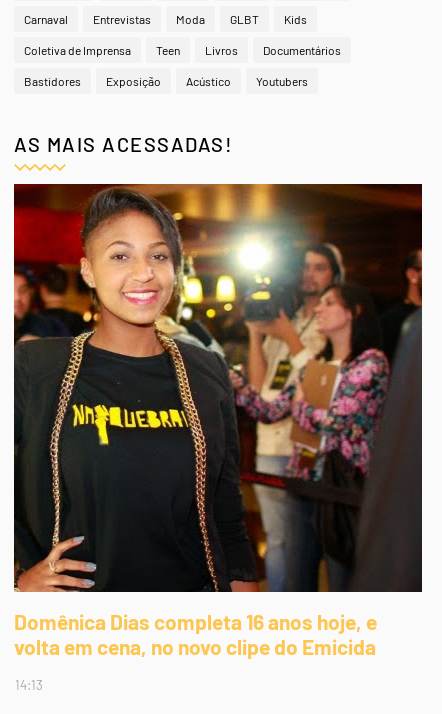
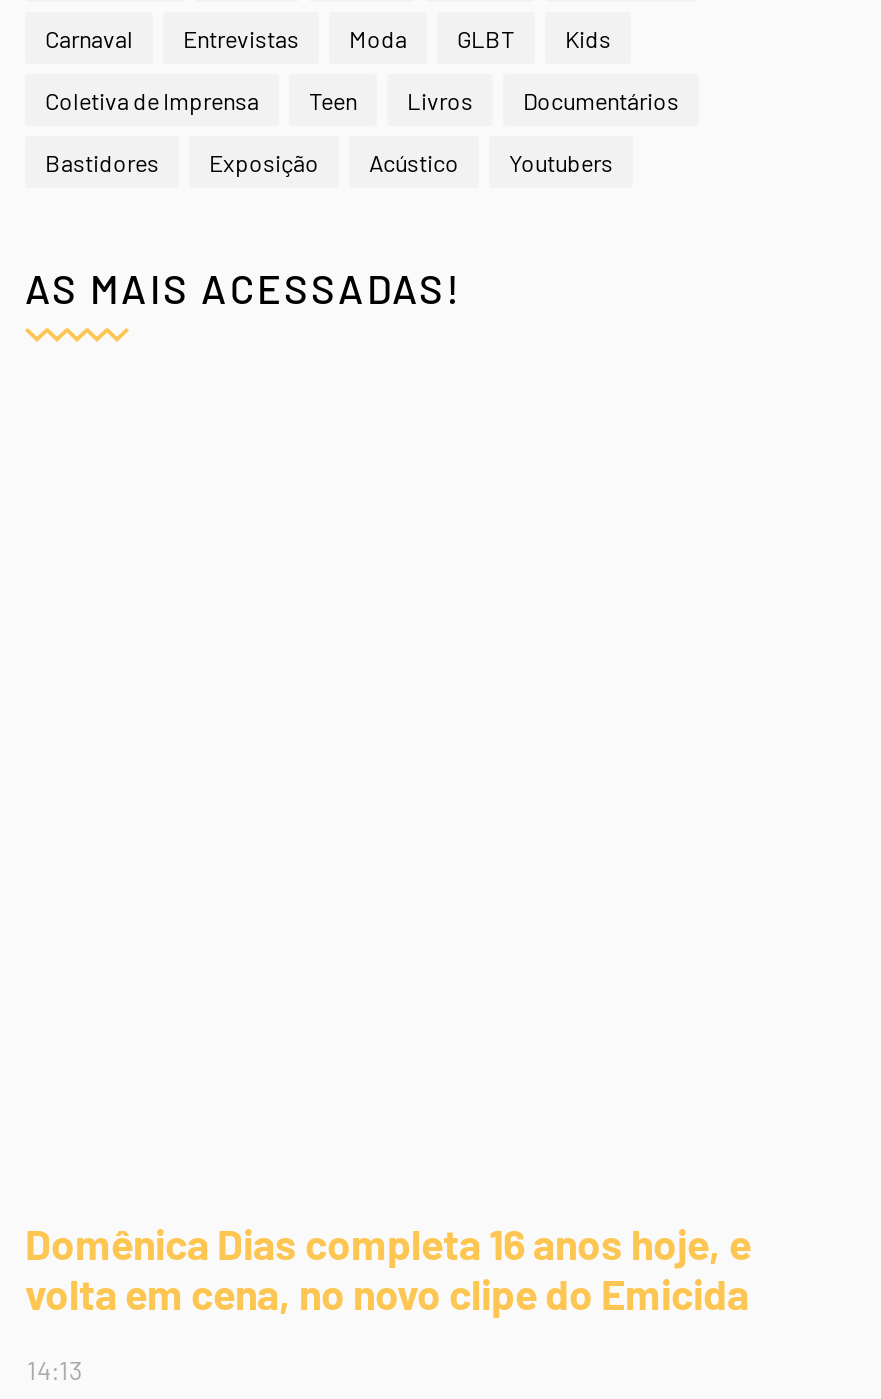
- [image]
